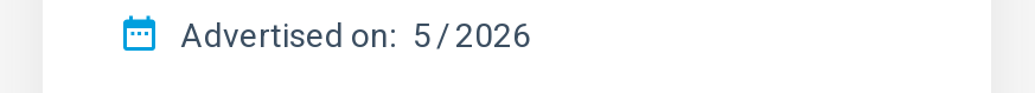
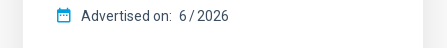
- Advertised on: 5
+ Advertised on: 6
